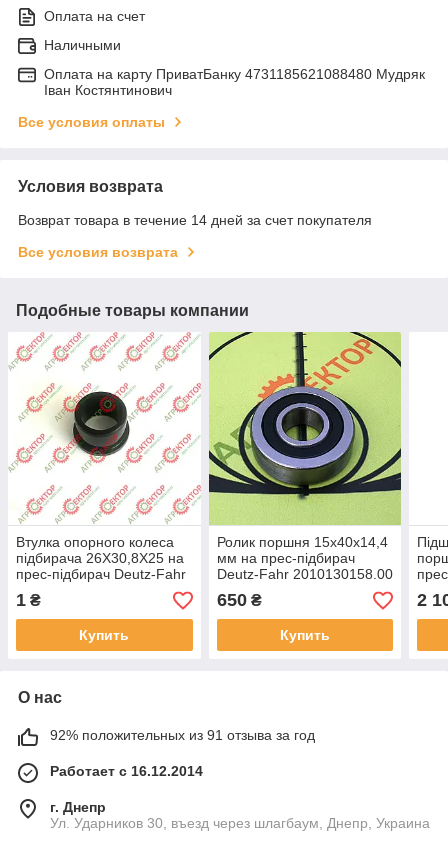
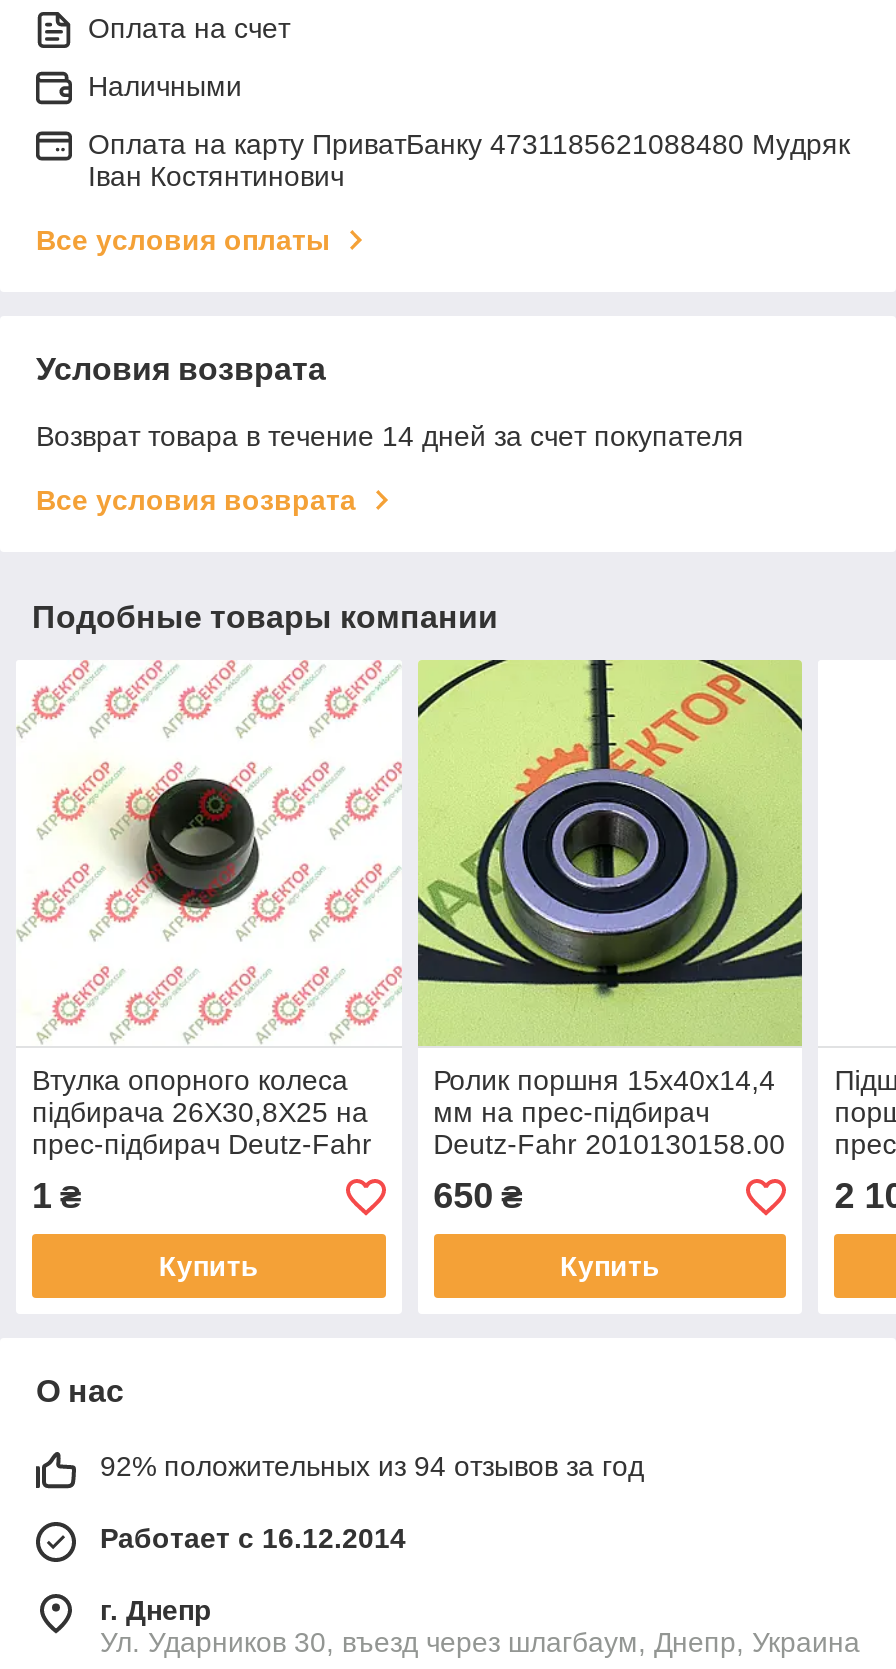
- 92% положительных из 91 отзыва за год
+ 92% положительных из 94 отзывов за год
